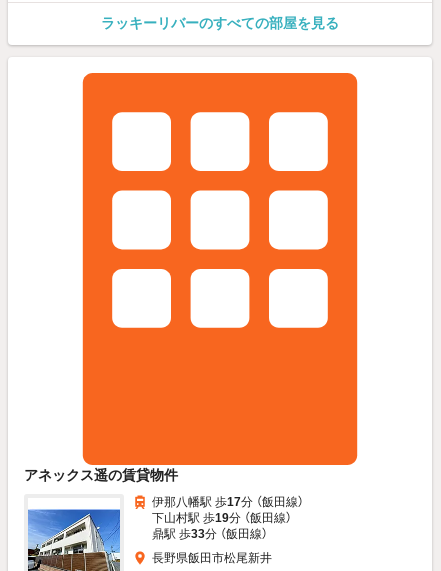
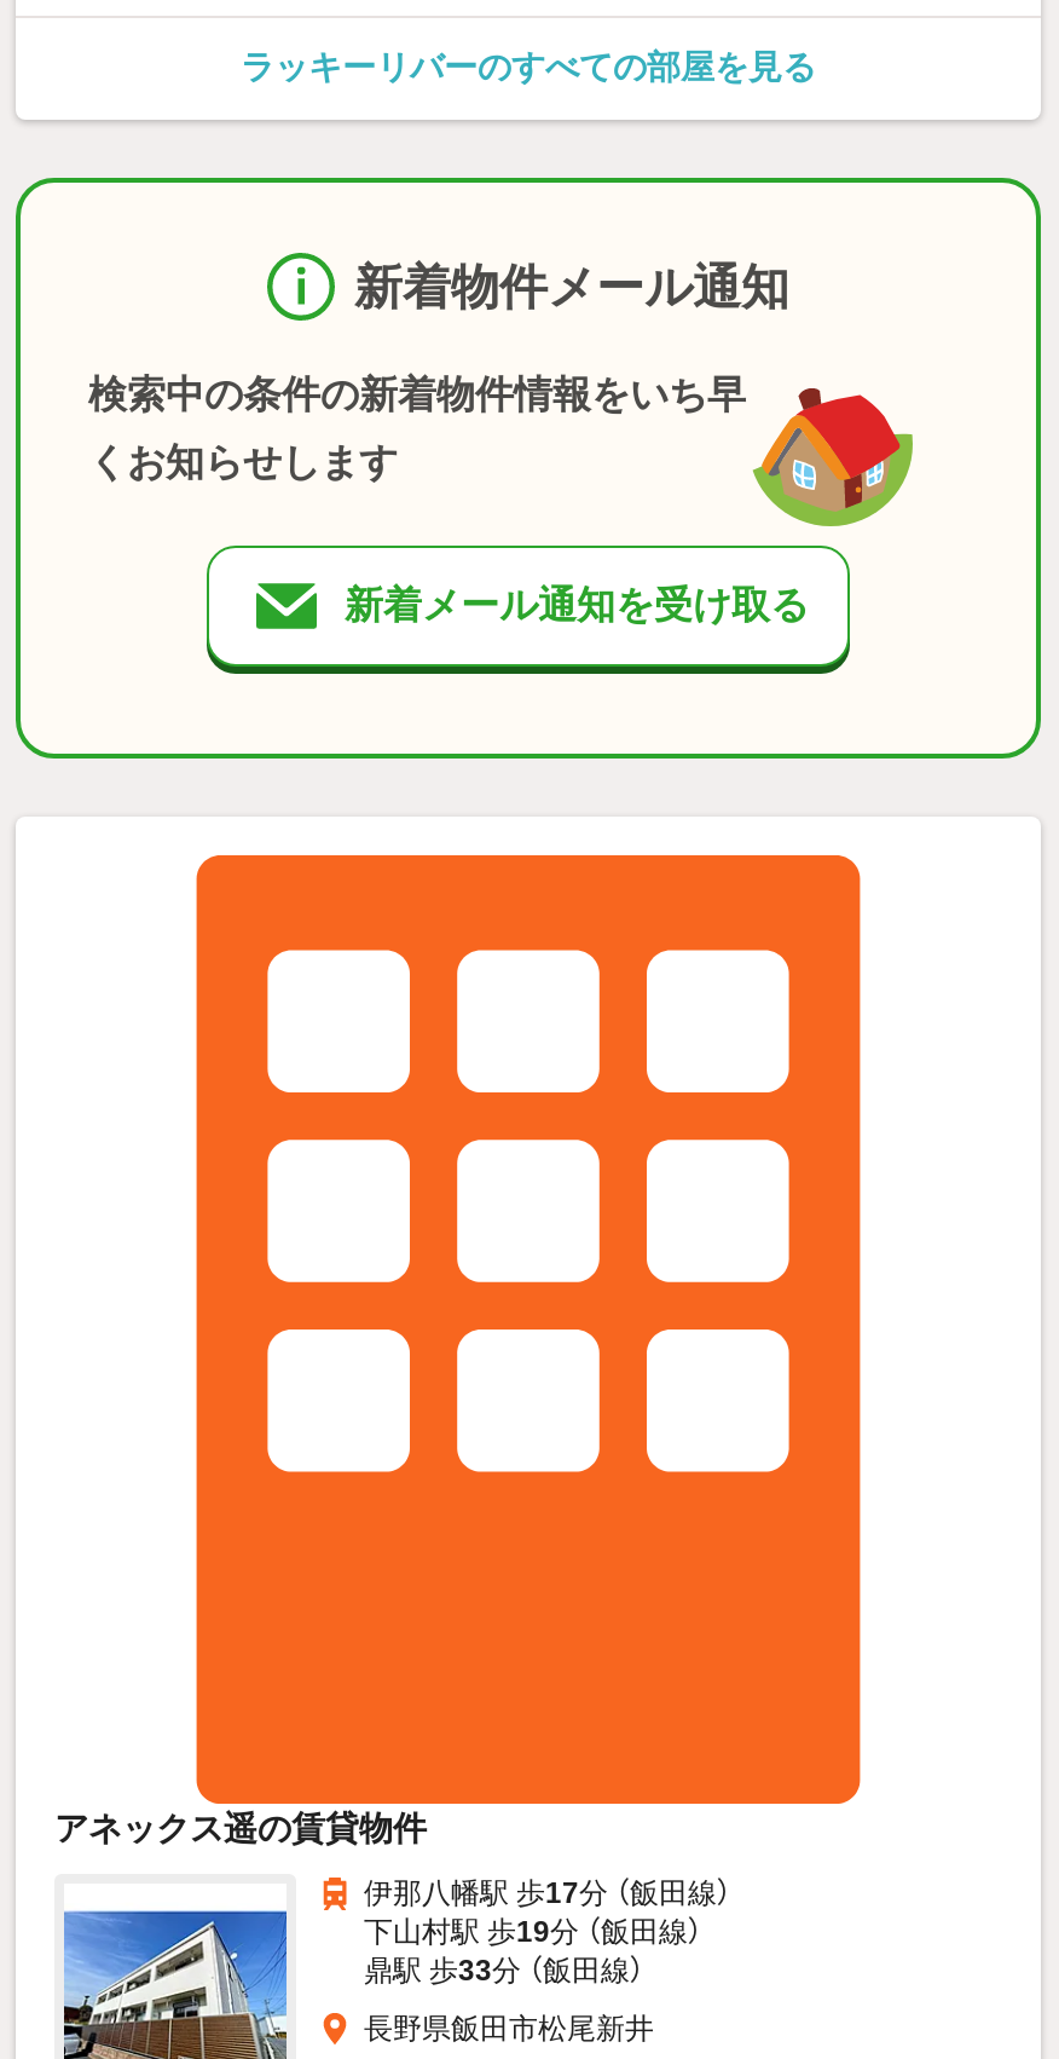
+ [image]
+ 新着物件メール通知
+ 検索中の条件の新着物件情報をいち早
+ くお知らせします
+ 新着メール通知を受け取る
